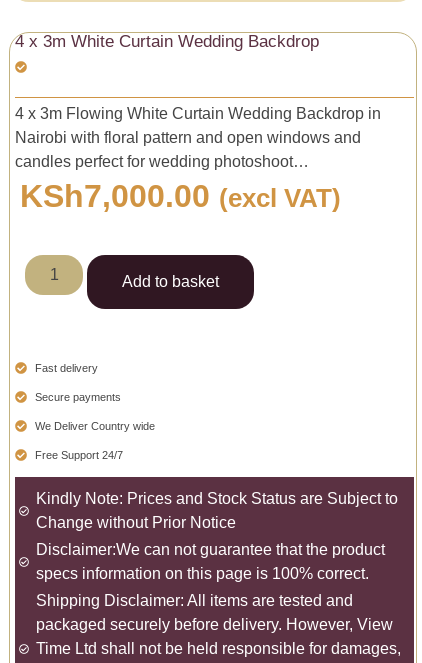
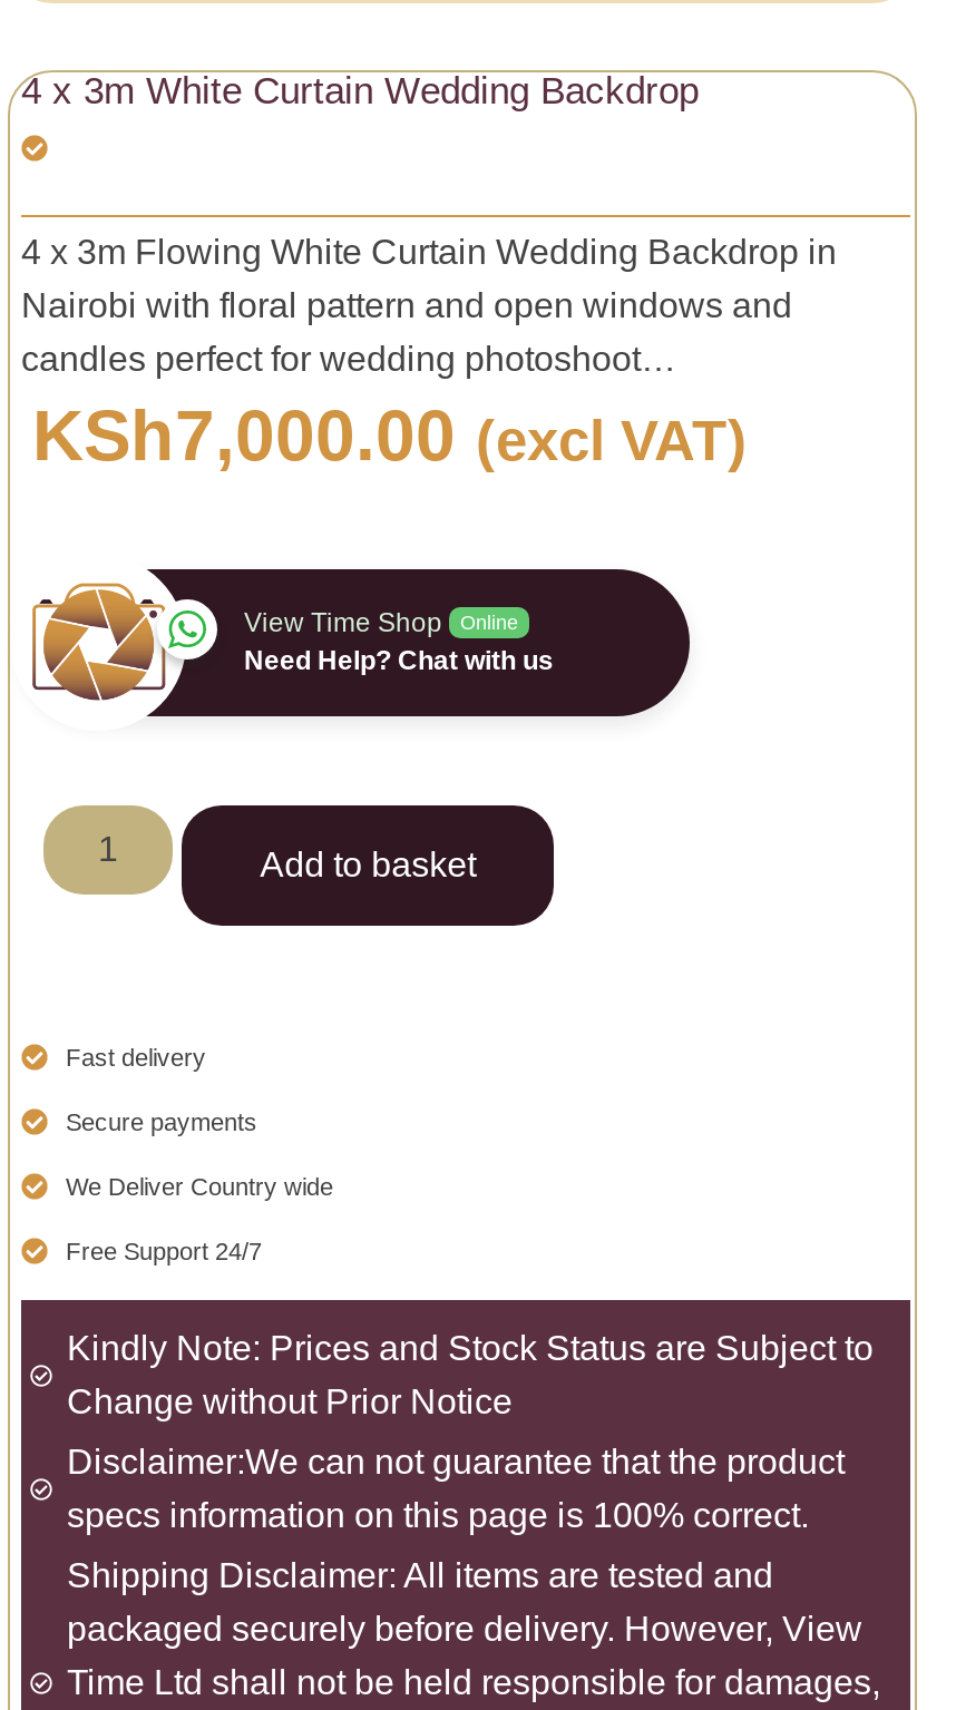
+ [image]
+ View Time Shop
+ Online
+ Need Help? Chat with us
